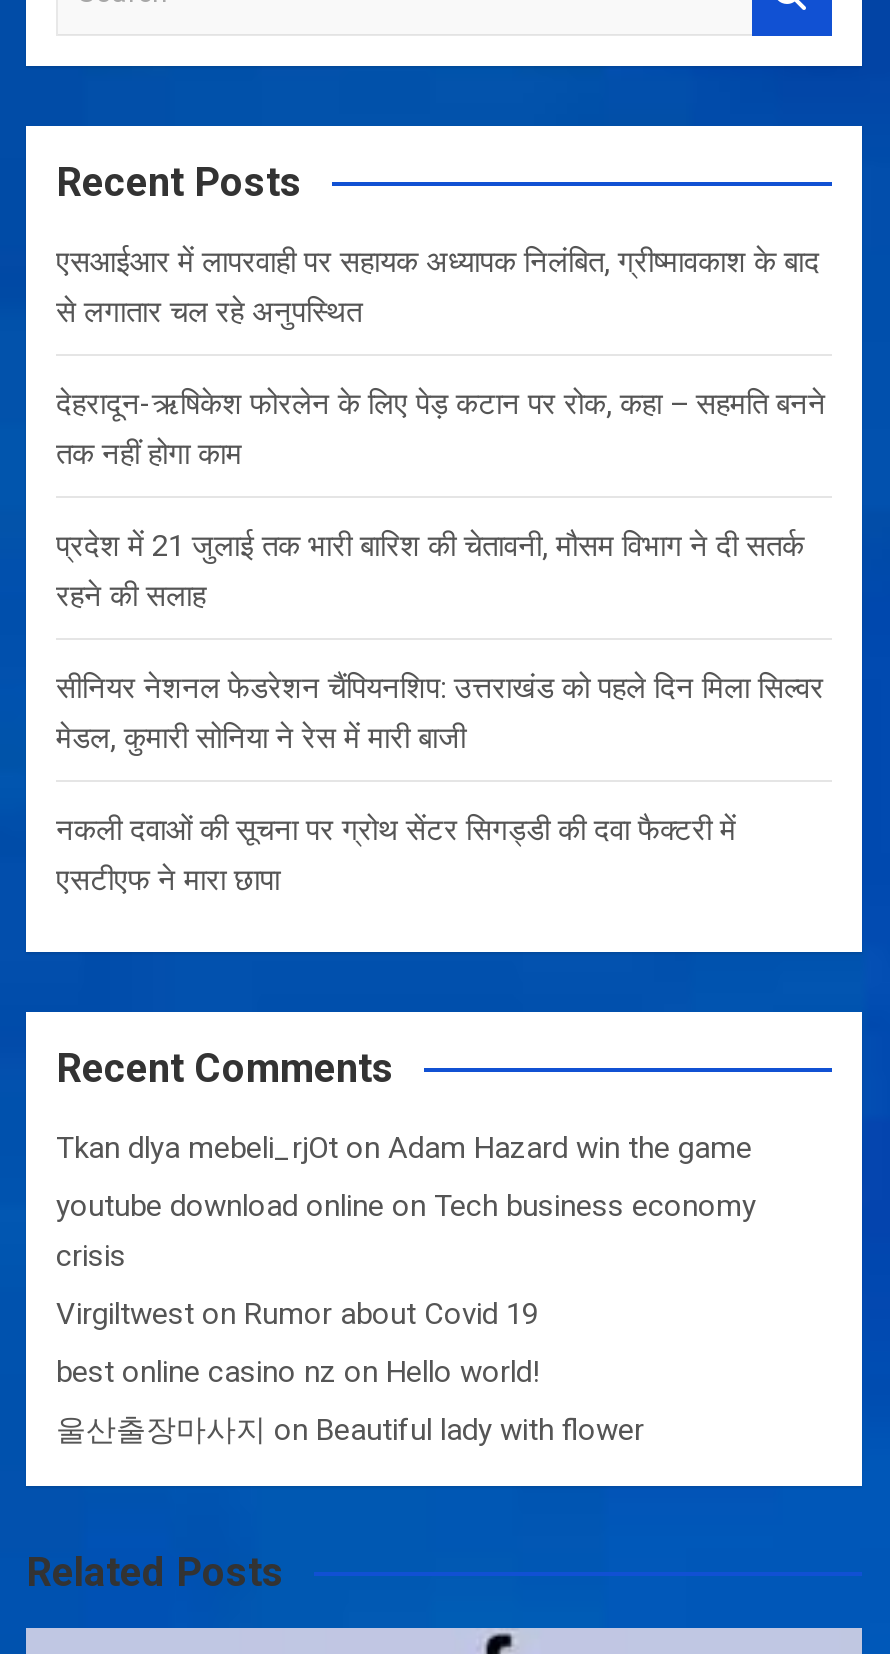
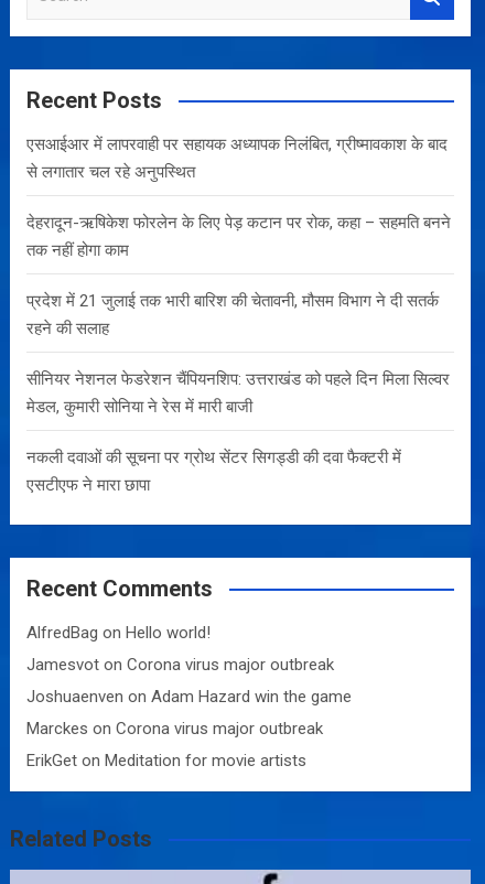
- Tkan dlya mebeli_rjOt on Adam Hazard win the game
+ AlfredBag on Hello world!

- youtube download online on Tech business economy
- crisis
+ Jamesvot on Corona virus major outbreak

- Virgiltwest on Rumor about Covid 19
+ Joshuaenven on Adam Hazard win the game

- best online casino nz on Hello world!
+ Marckes on Corona virus major outbreak

- 울산출장마사지 on Beautiful lady with flower
+ ErikGet on Meditation for movie artists
